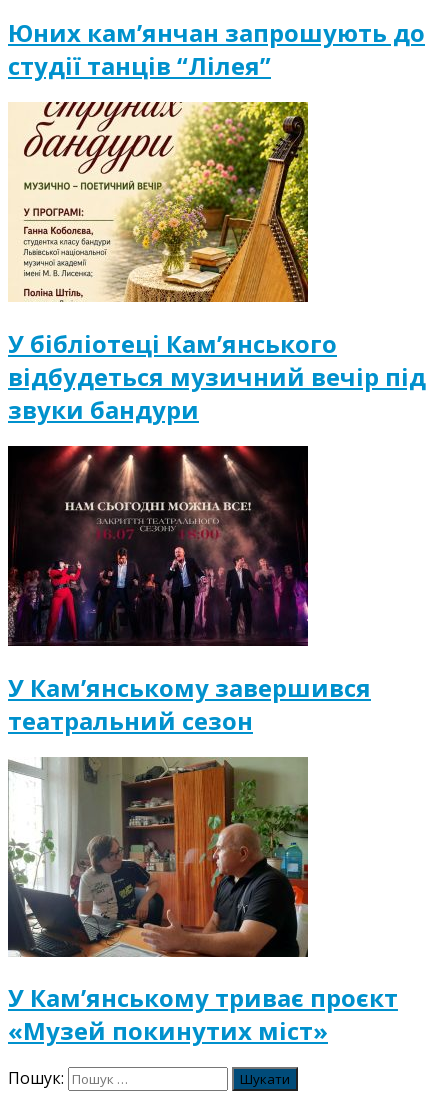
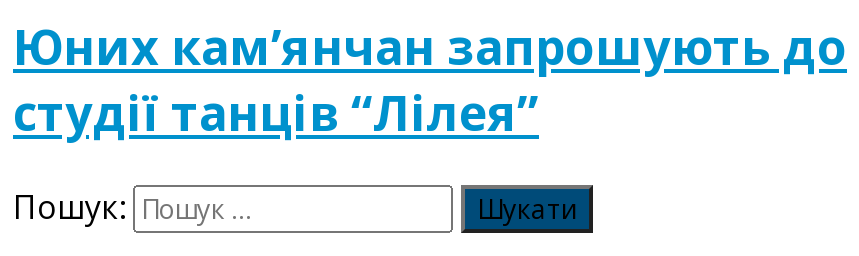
- [image]
- У бібліотеці Кам’янського
- відбудеться музичний вечір під
- звуки бандури

- [image]
- У Кам’янському завершився
- театральний сезон

- [image]
- У Кам’янському триває проєкт
- «Музей покинутих міст»
